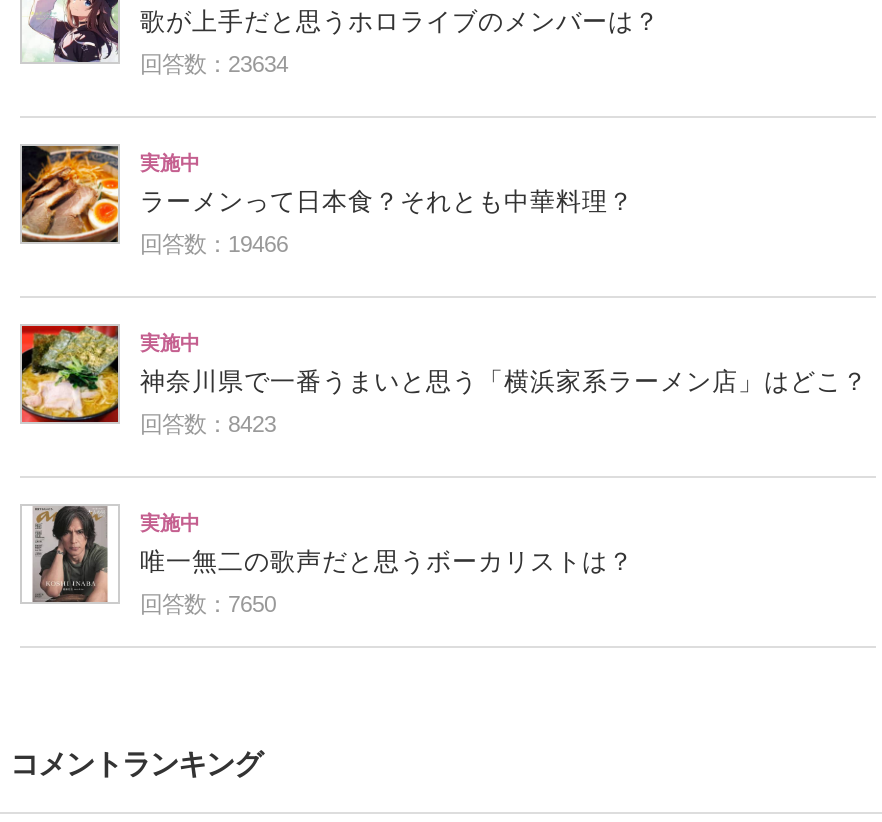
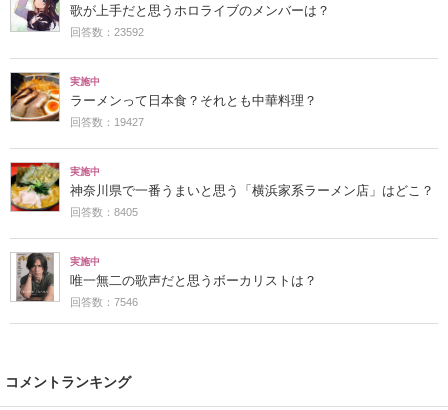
- 回答数：23634
+ 回答数：23592

- 回答数：19466
+ 回答数：19427

- 回答数：8423
+ 回答数：8405

- 回答数：7650
+ 回答数：7546
